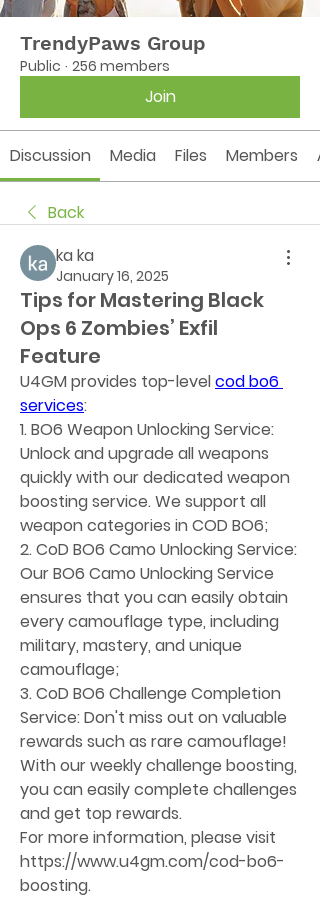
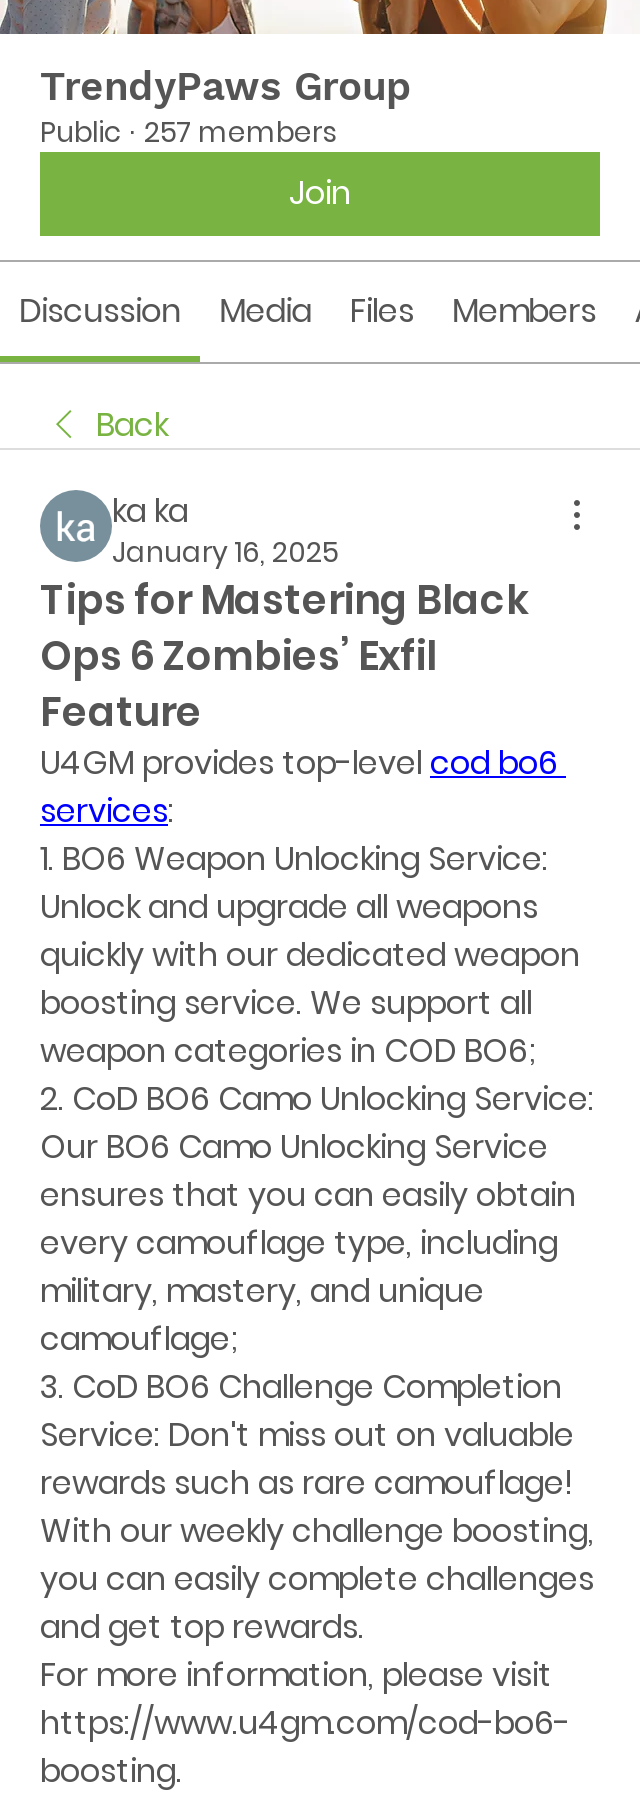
- Public · 256 members
+ Public · 257 members
